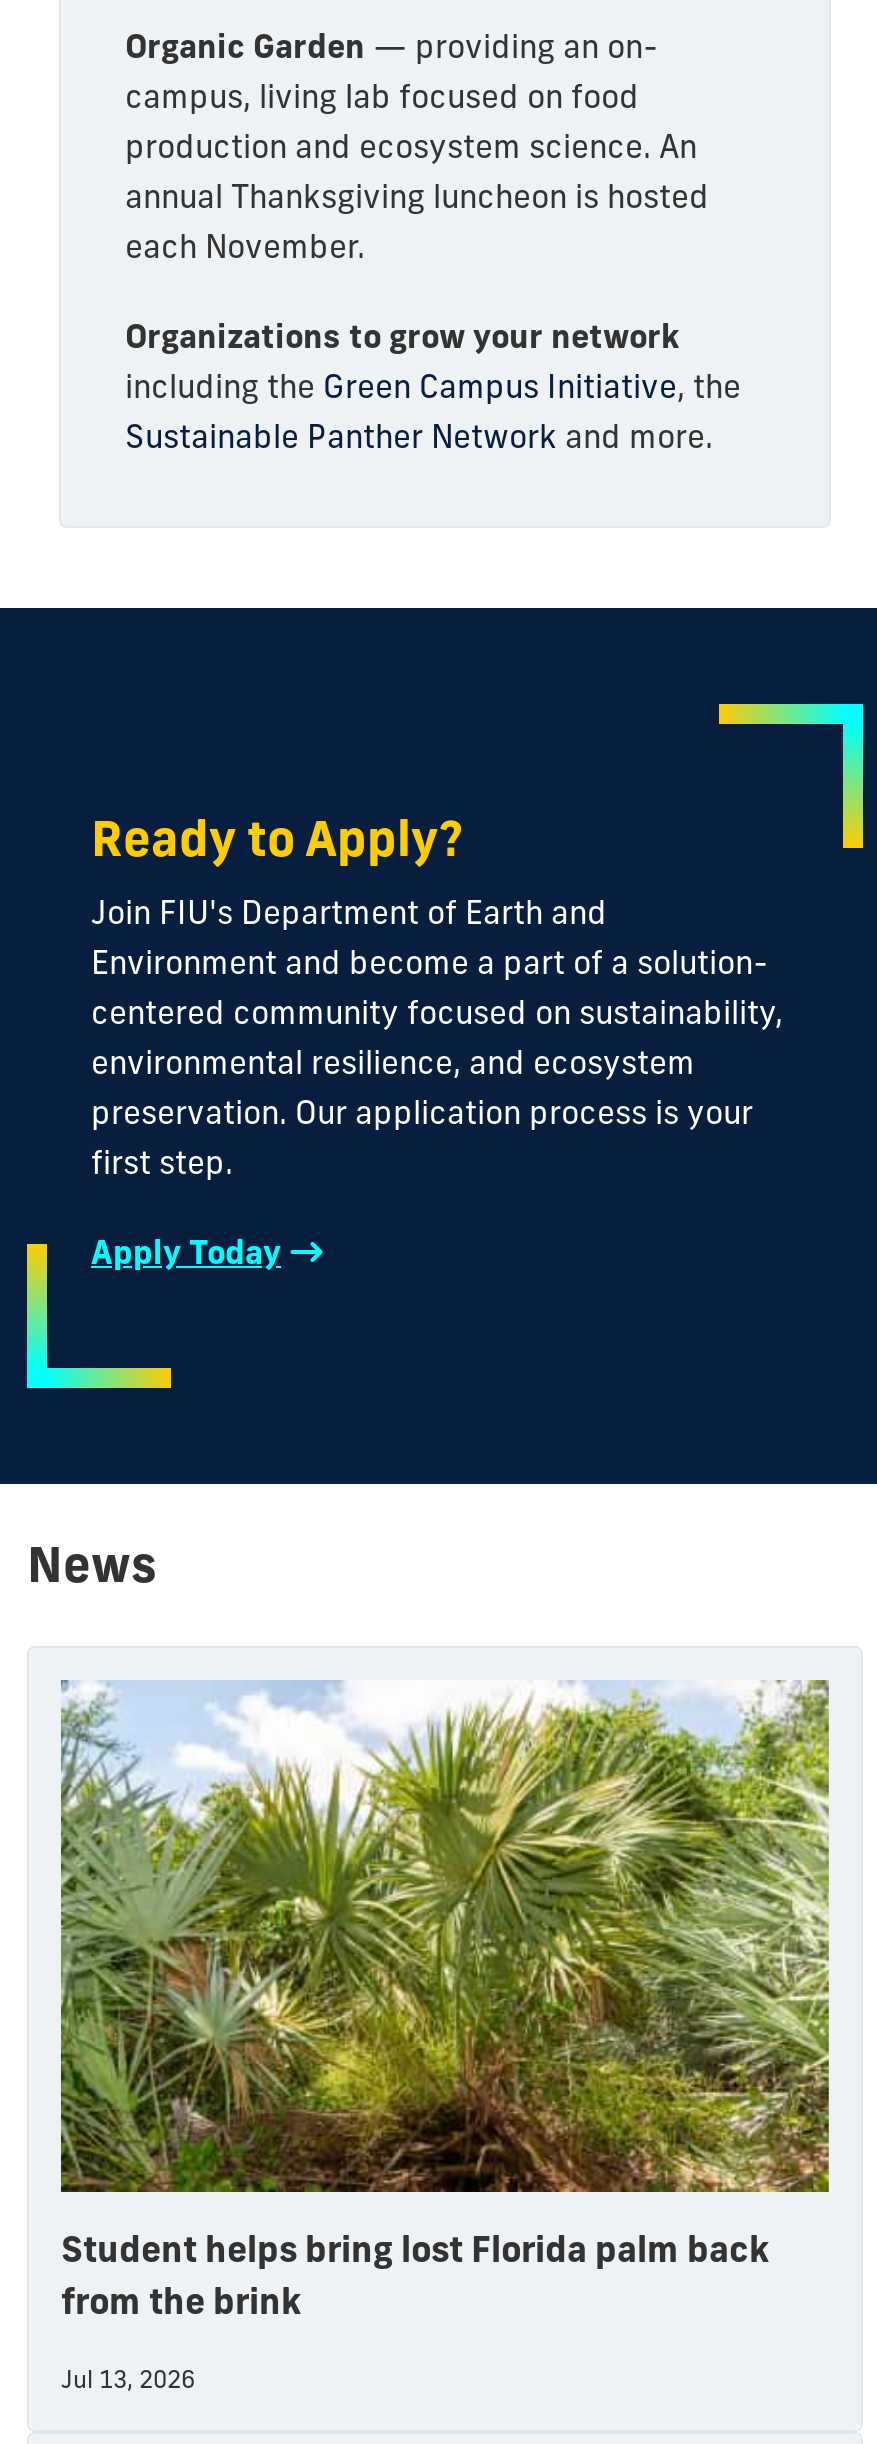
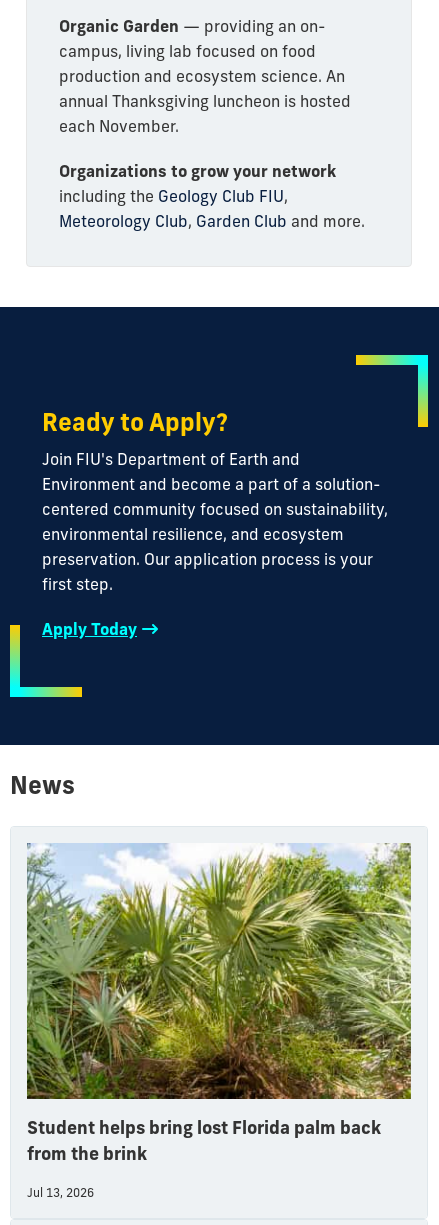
- including the Green Campus Initiative, the
- Sustainable Panther Network and more.
+ including the Geology Club FIU,
+ Meteorology Club, Garden Club and more.
